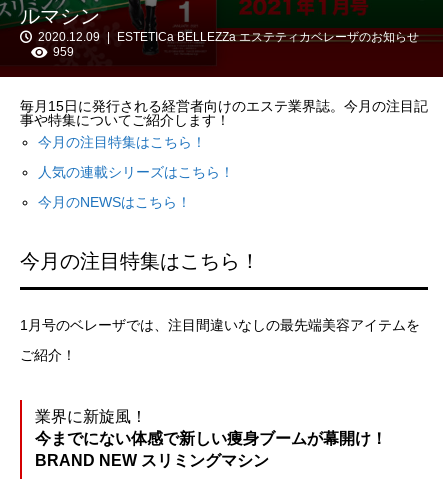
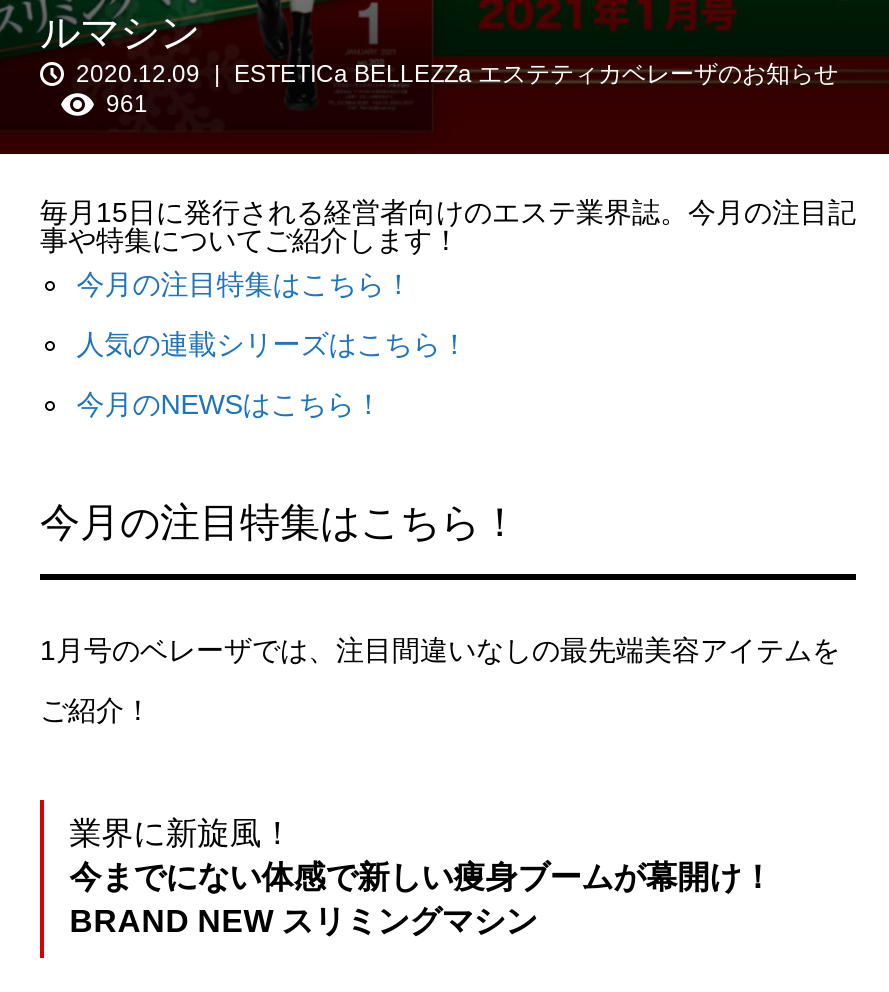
- 959
+ 961
